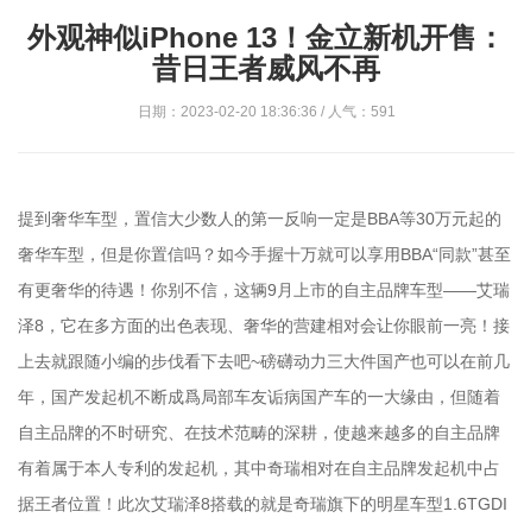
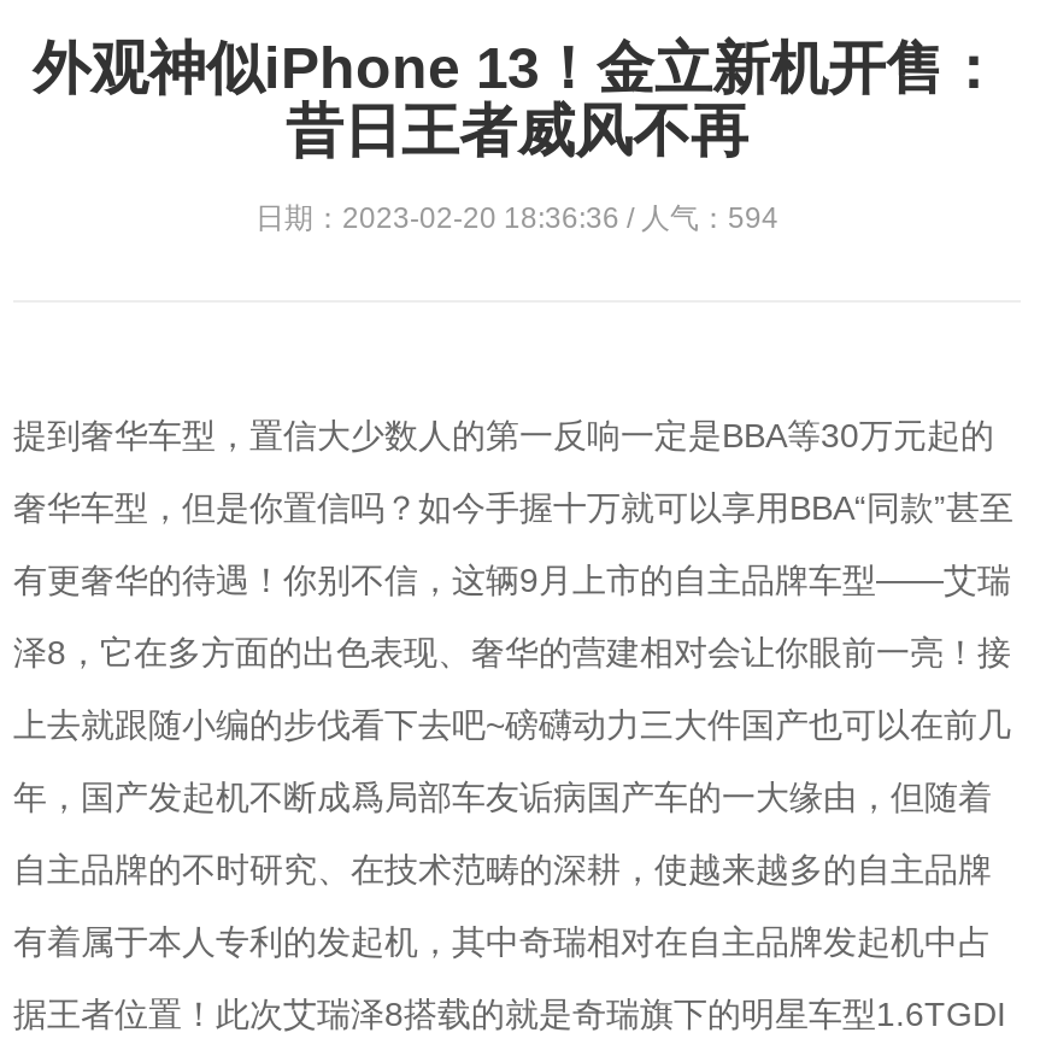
- 日期：2023-02-20 18:36:36 / 人气：591
+ 日期：2023-02-20 18:36:36 / 人气：594
